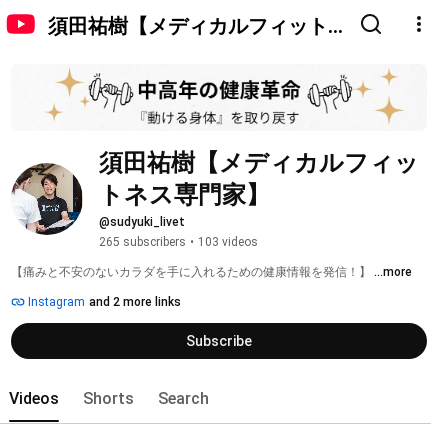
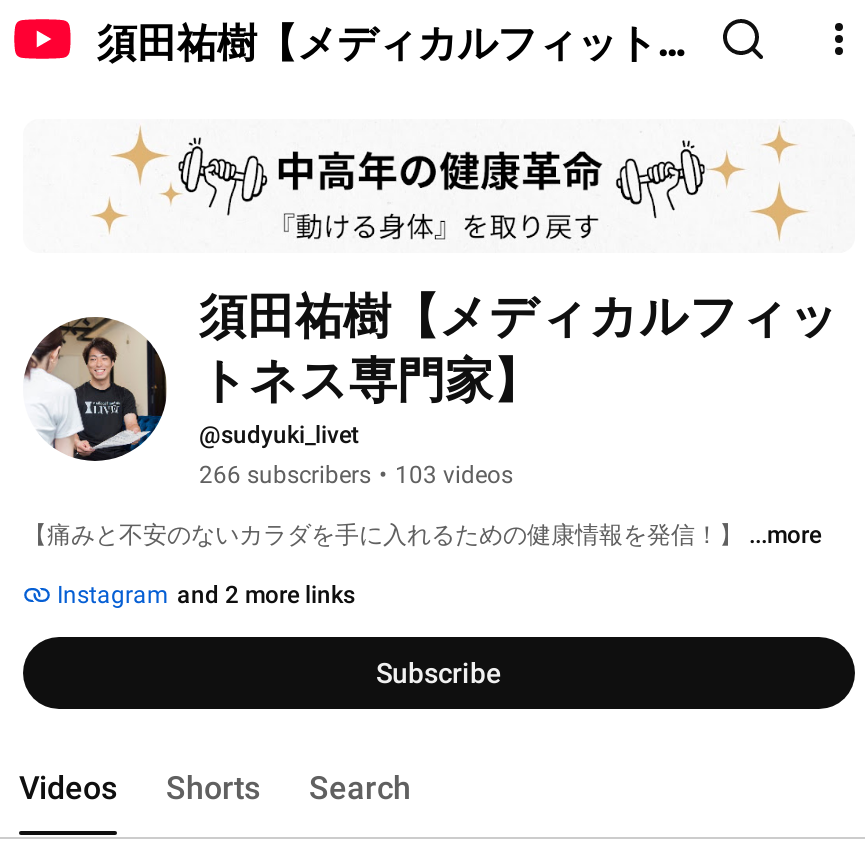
- 265 subscribers • 103 videos
+ 266 subscribers • 103 videos
